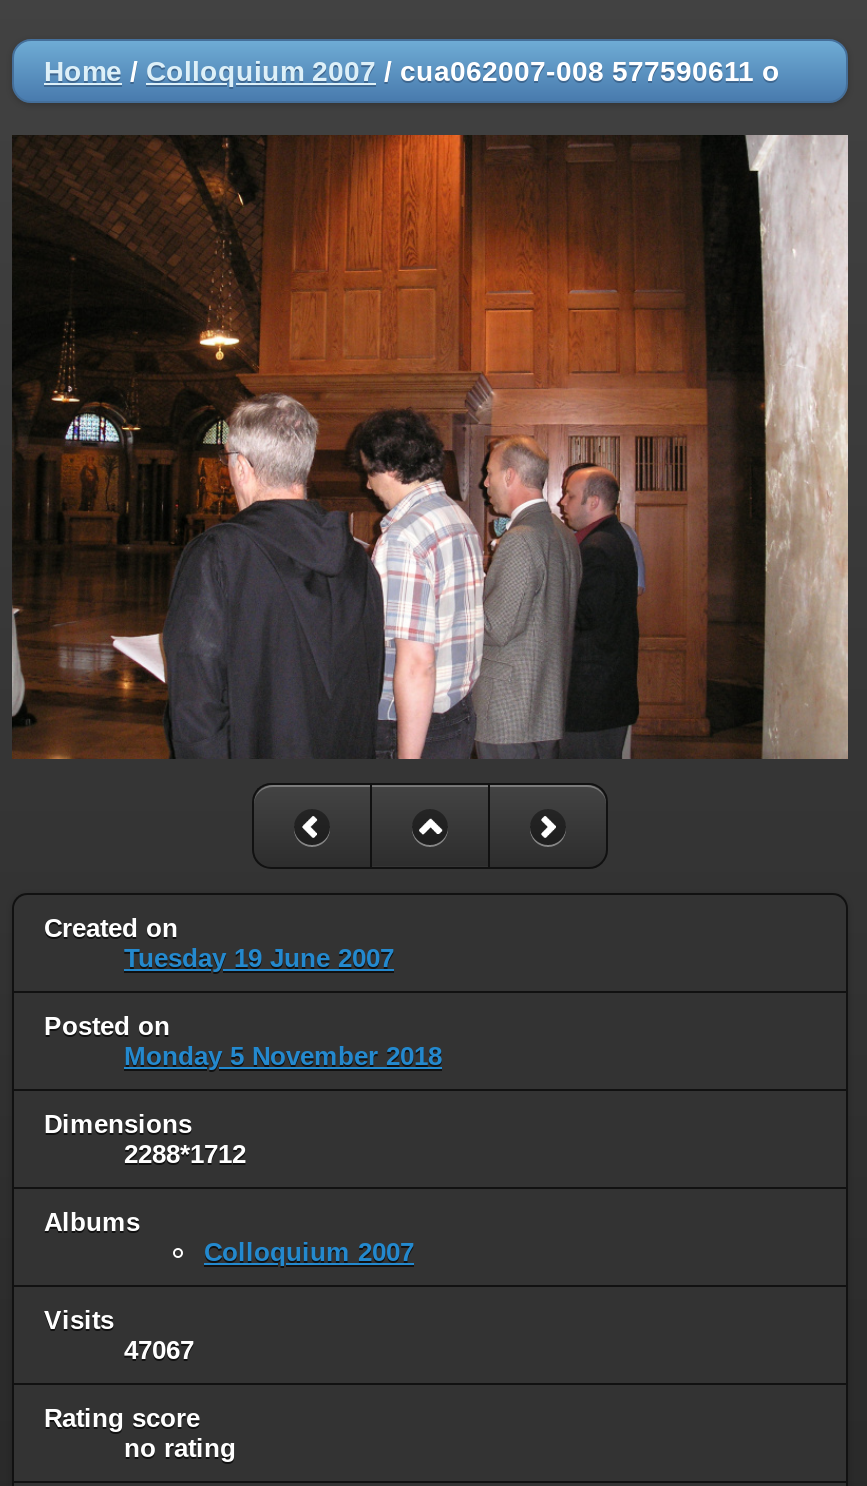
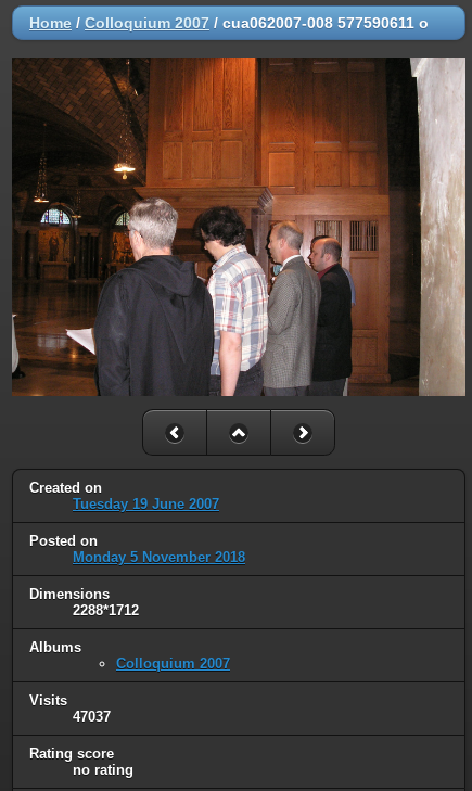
- 47067
+ 47037
